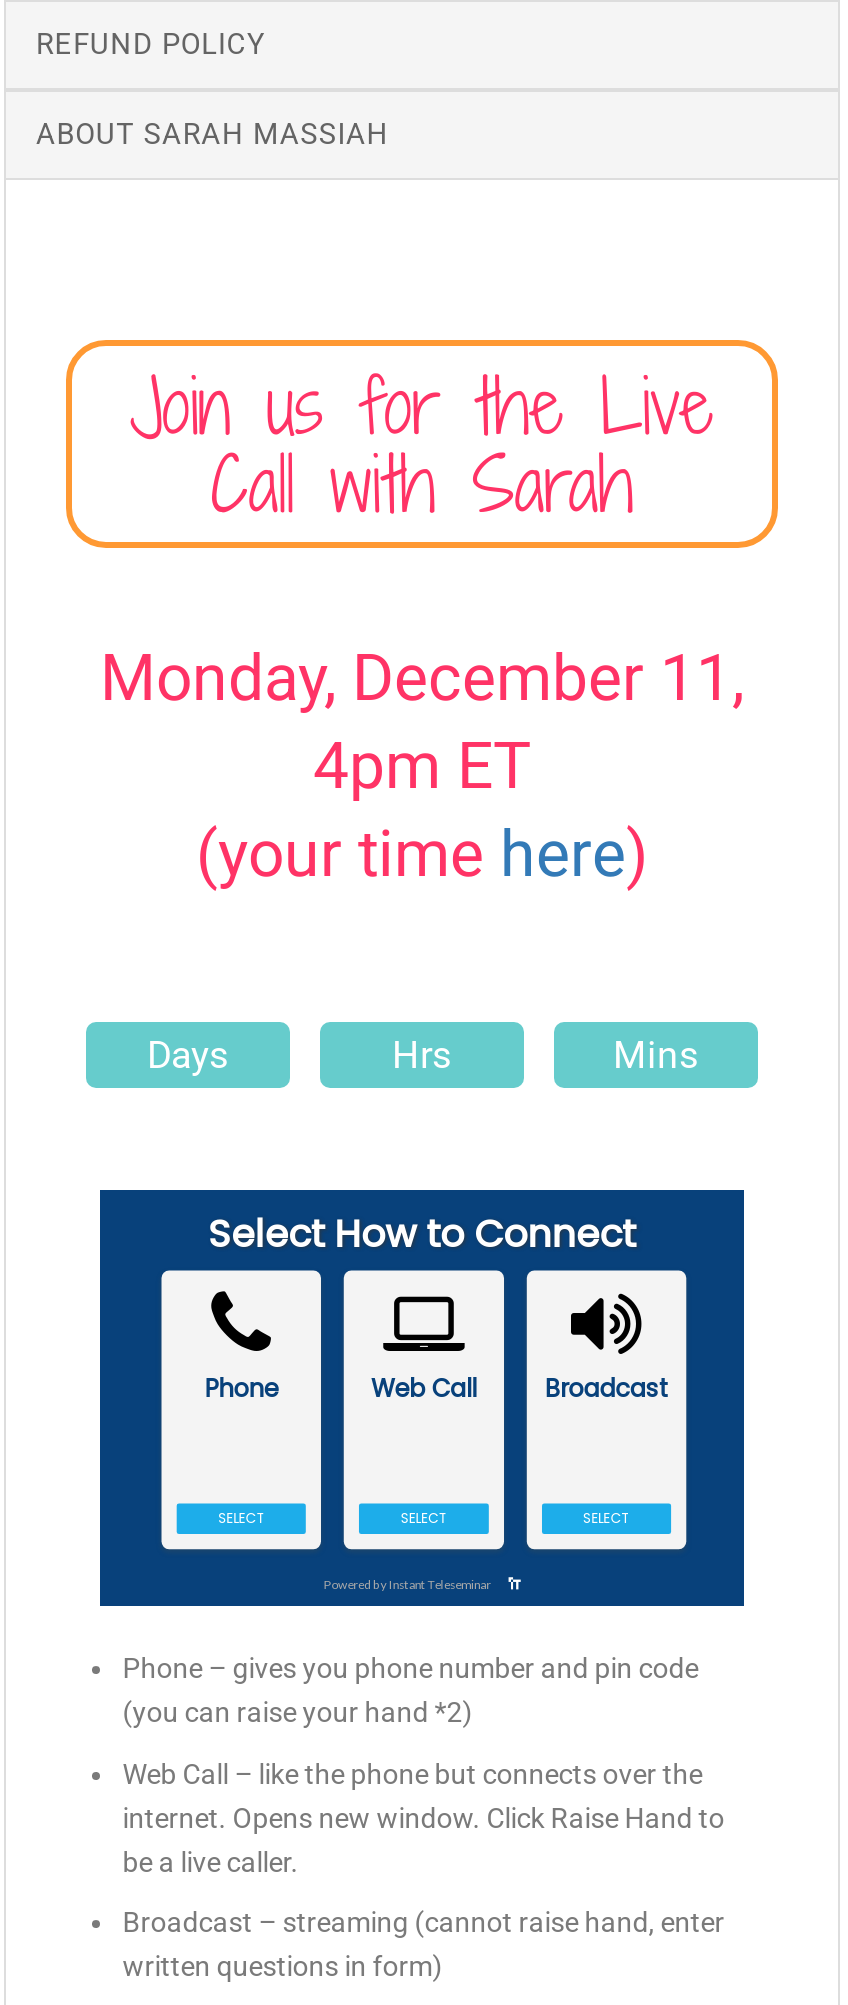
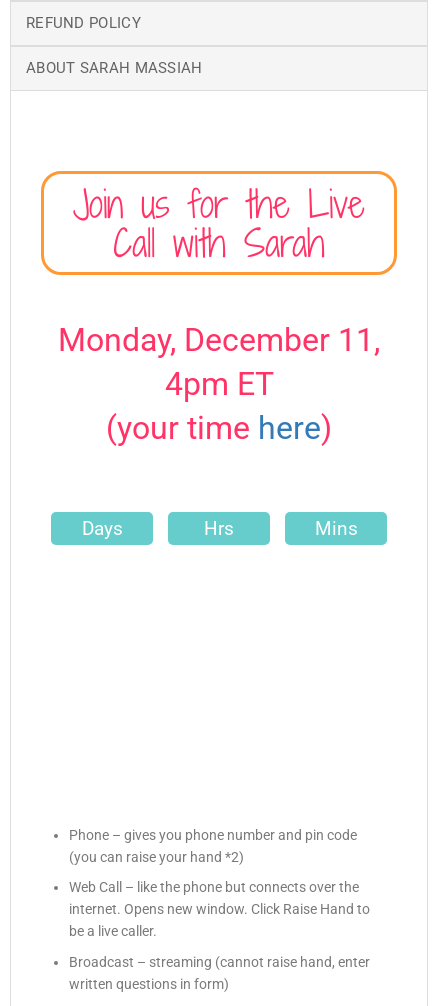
- [image]
